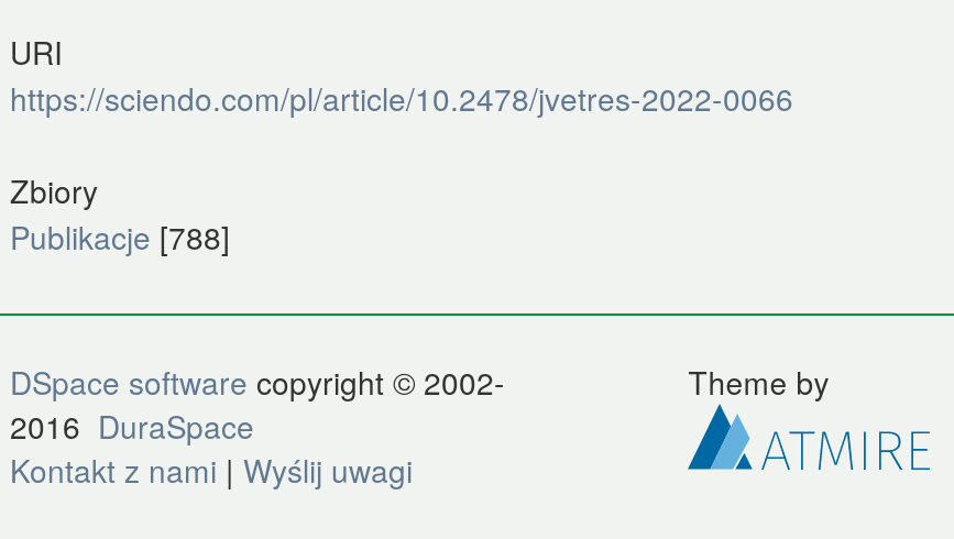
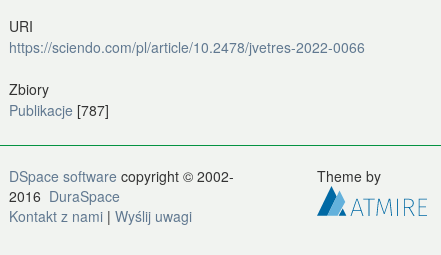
- Publikacje [788]
+ Publikacje [787]
